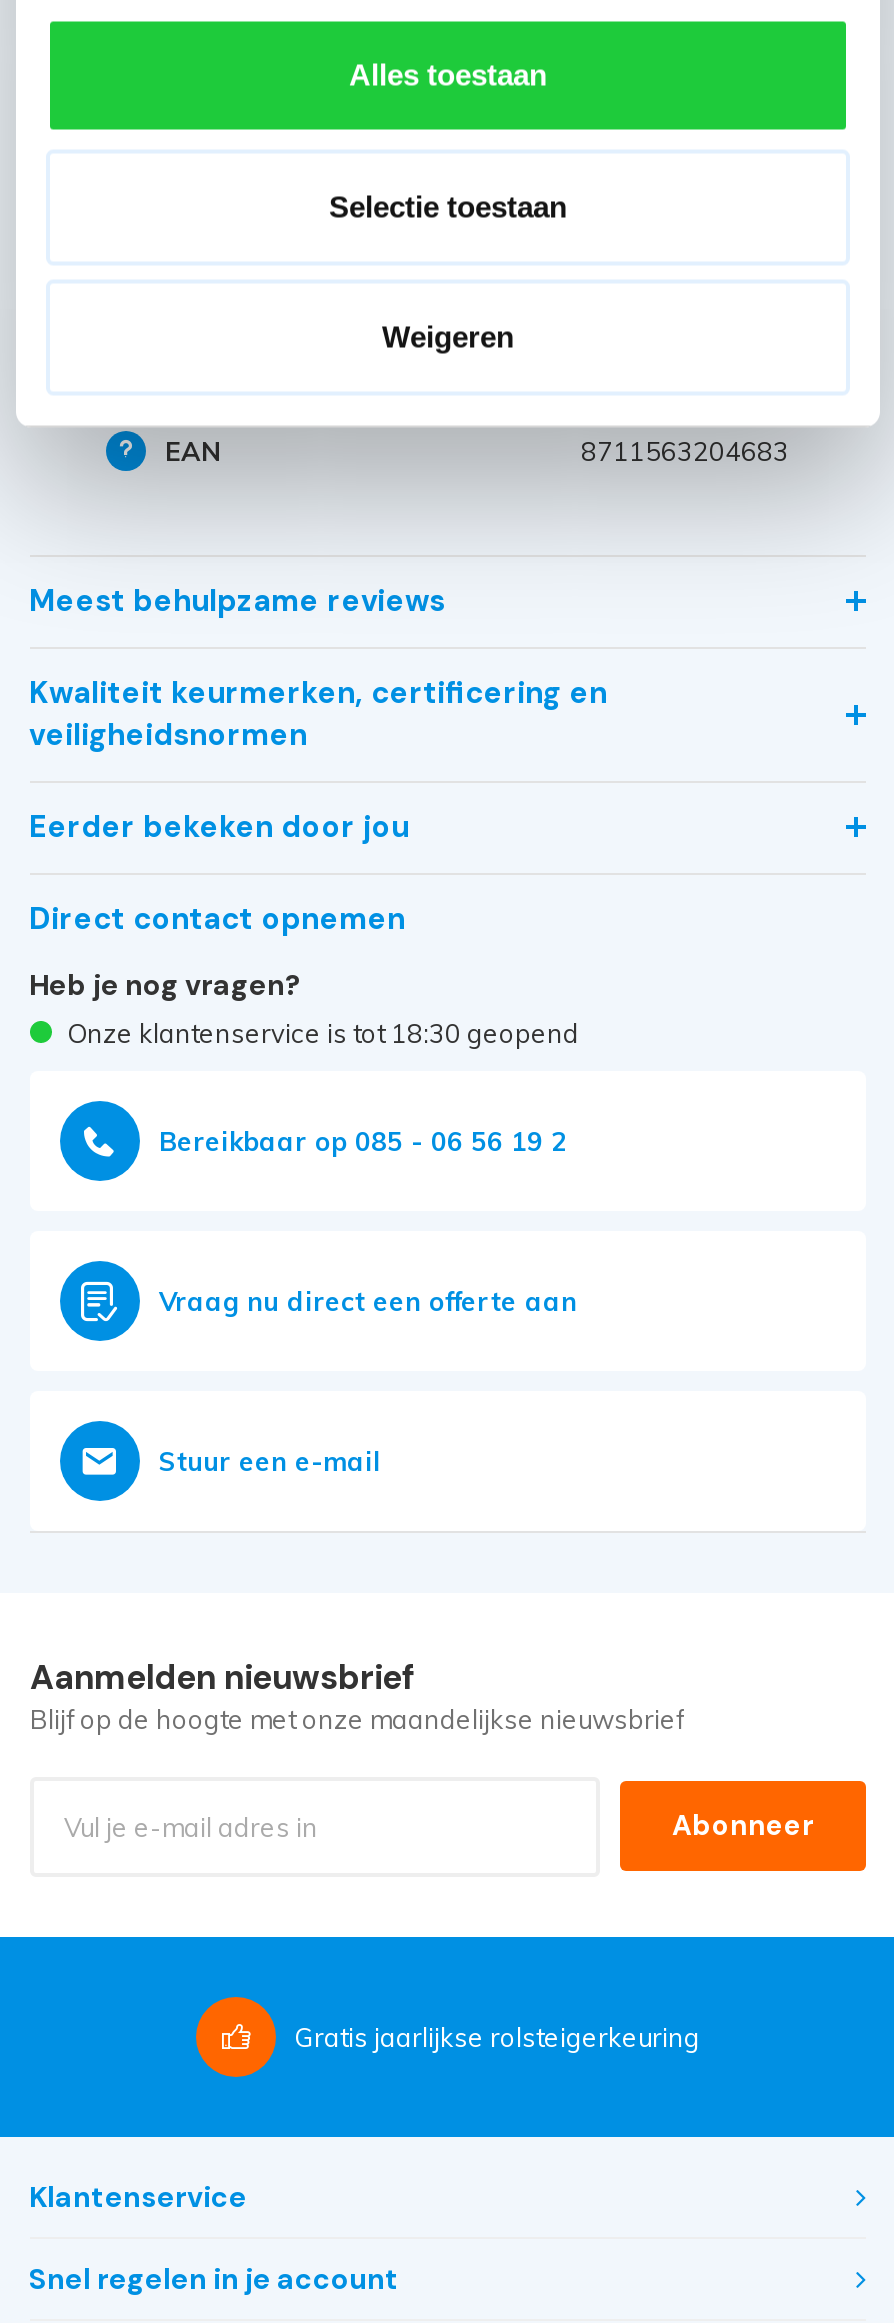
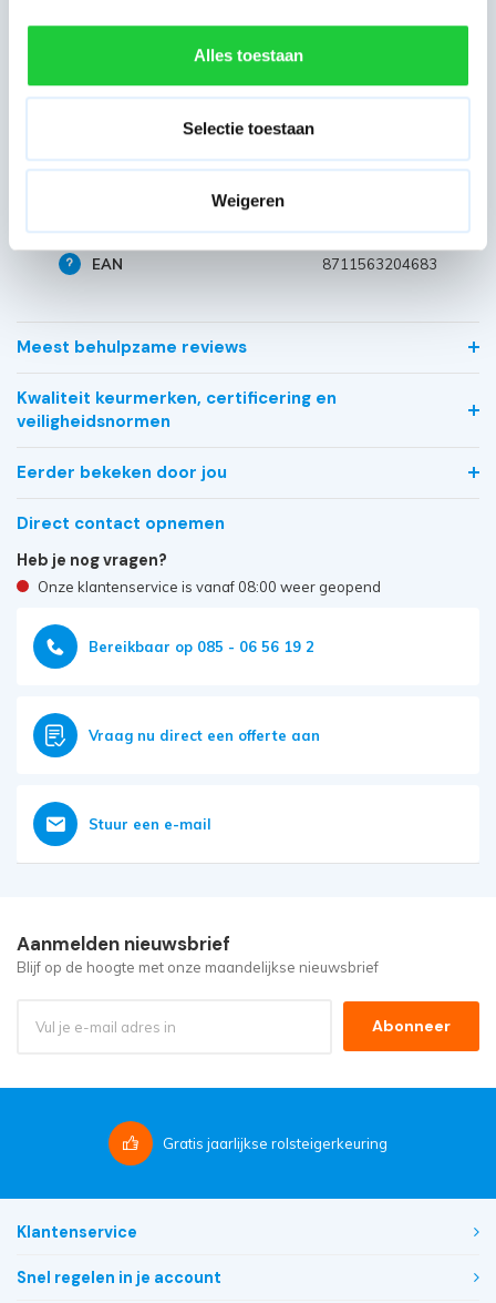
- Onze klantenservice is tot 18:30 geopend
+ Onze klantenservice is vanaf 08:00 weer geopend
